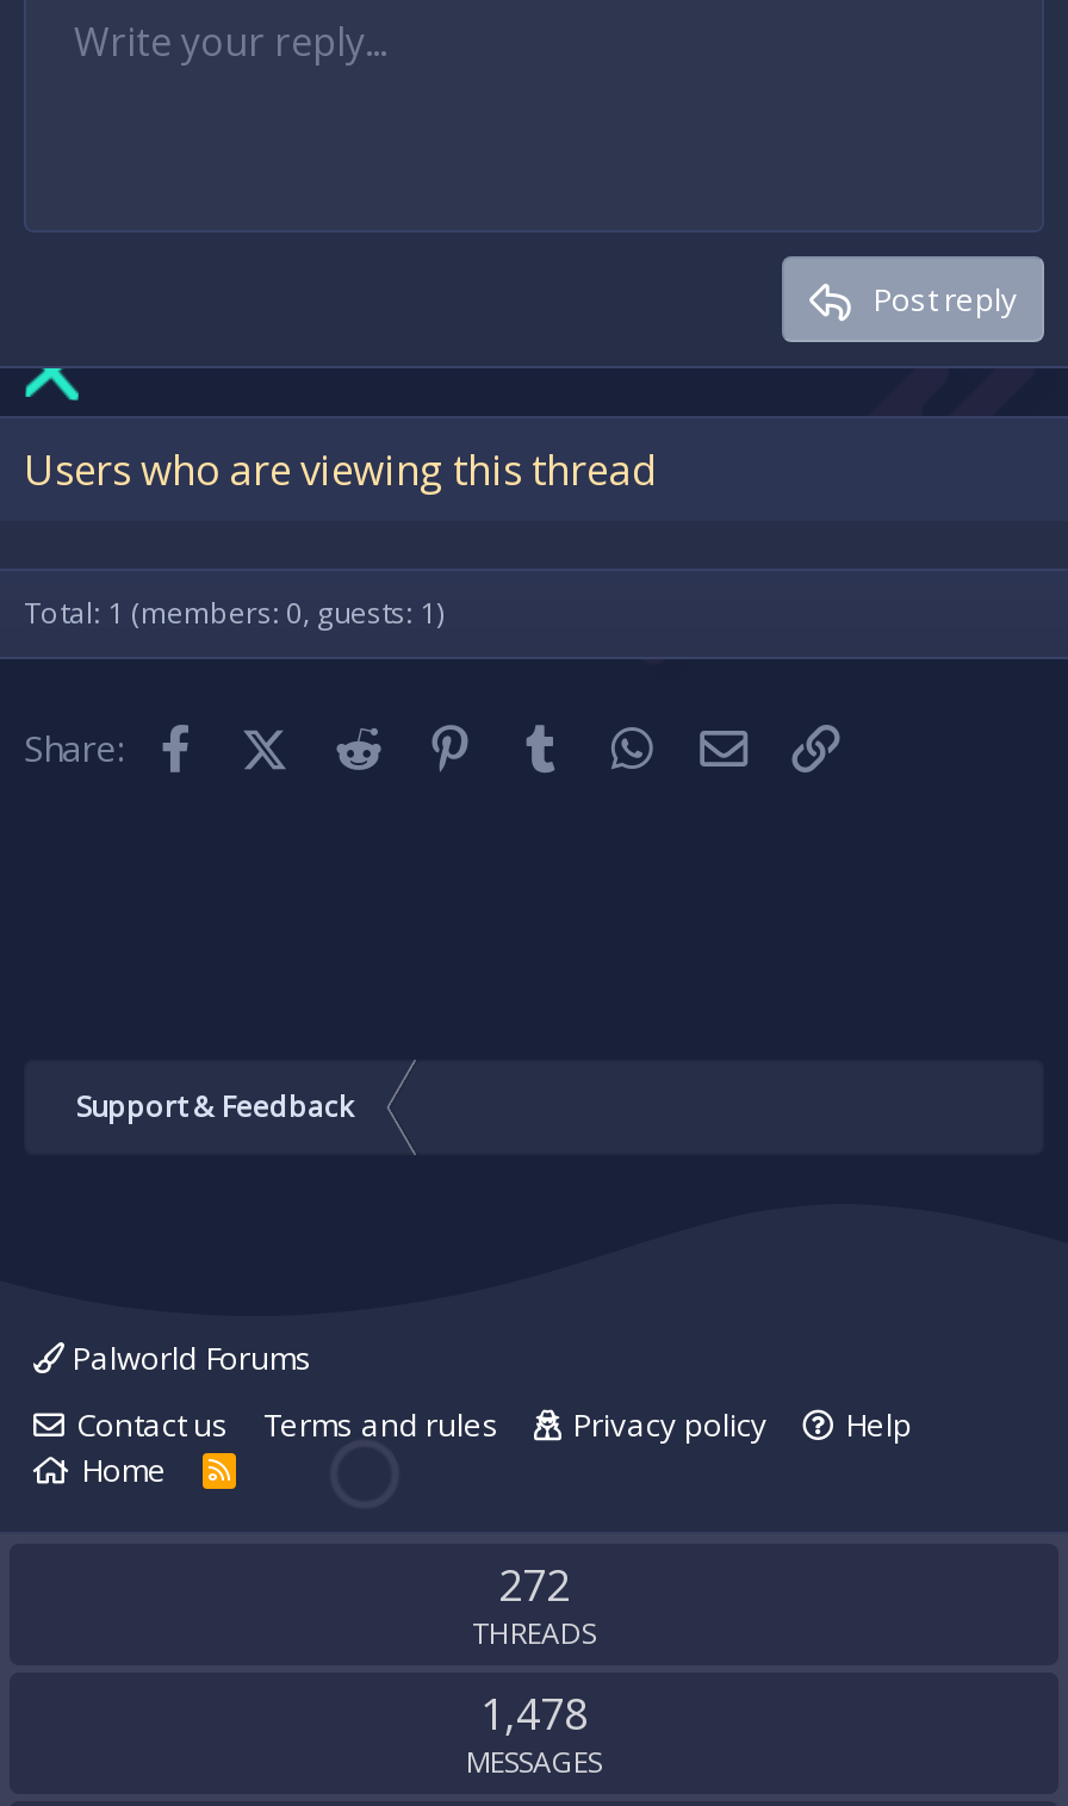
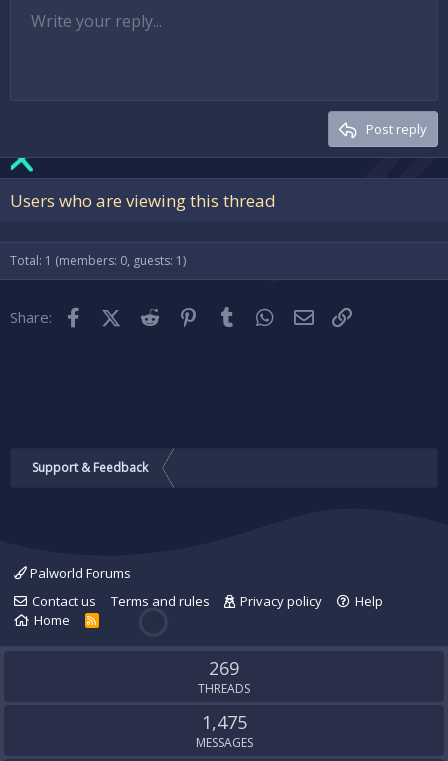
- 272
+ 269

- 1,478
+ 1,475
